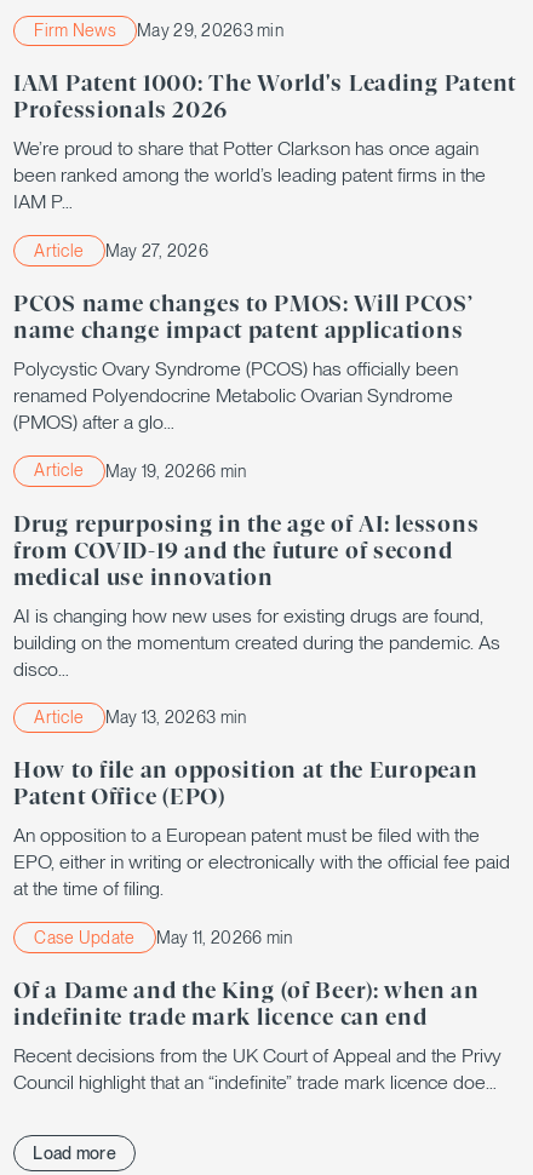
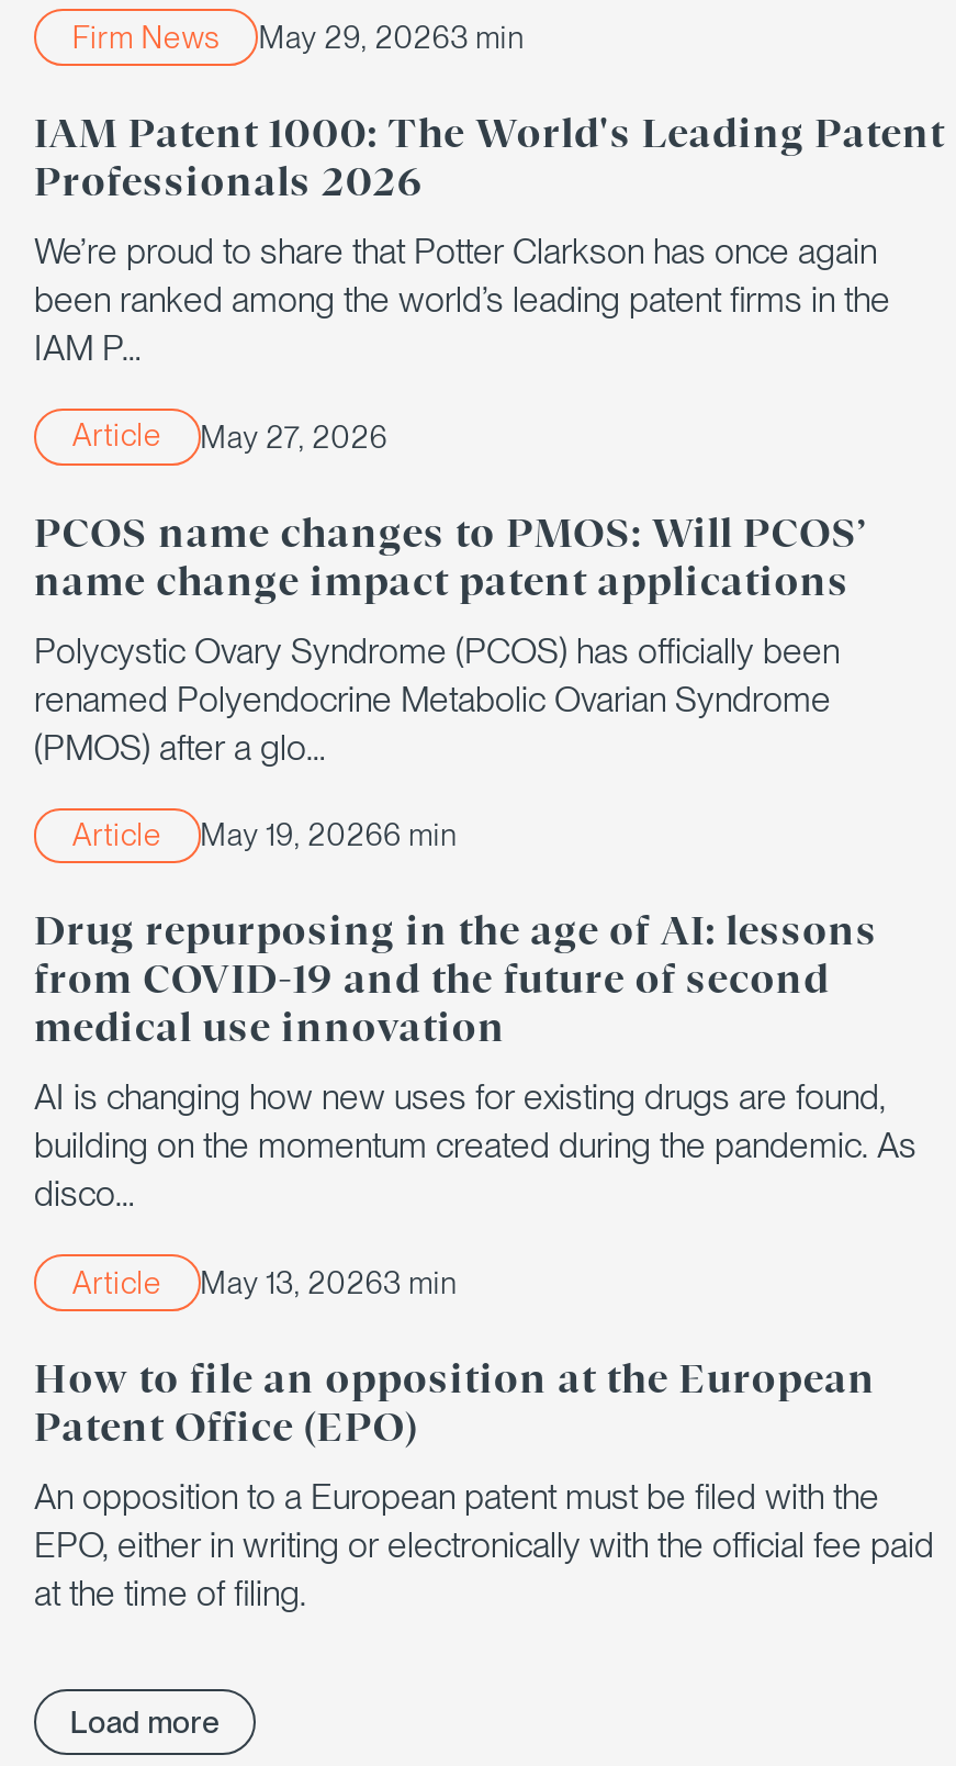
- Case Update
- May 11, 20266 min
- Of a Dame and the King (of Beer): when an
- indefinite trade mark licence can end
- Recent decisions from the UK Court of Appeal and the Privy
- Council highlight that an “indefinite” trade mark licence doe…
